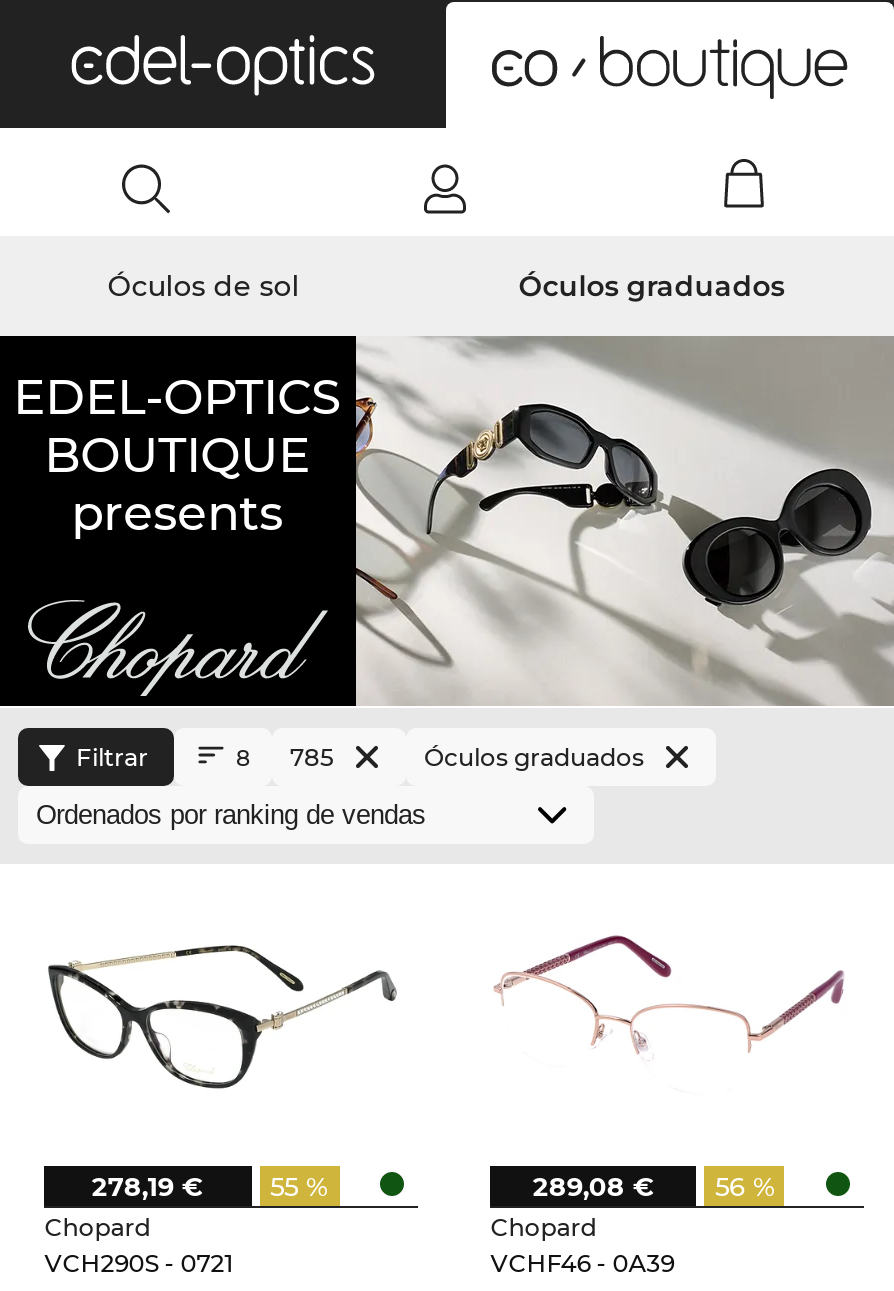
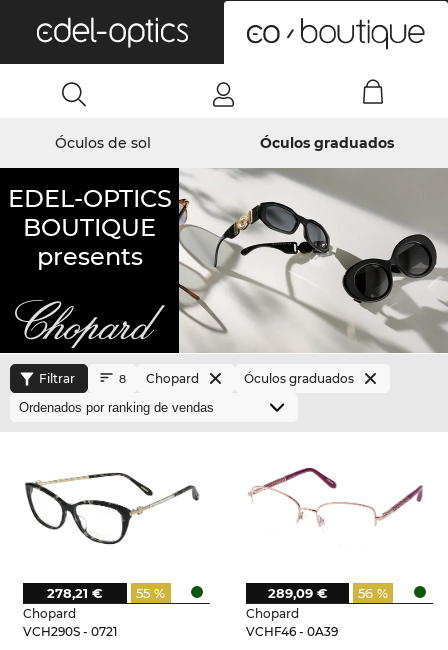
- 785
+ Chopard

- 278,19 €
+ 278,21 €

- 289,08 € 56 %
+ 289,09 € 56 %
